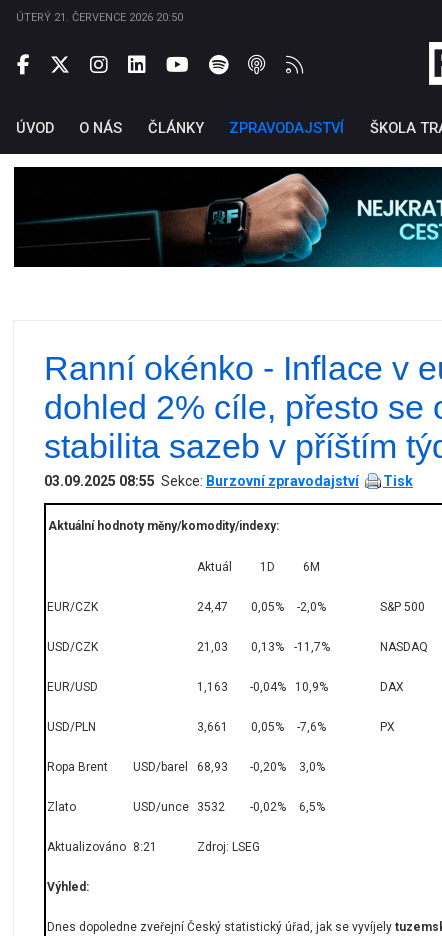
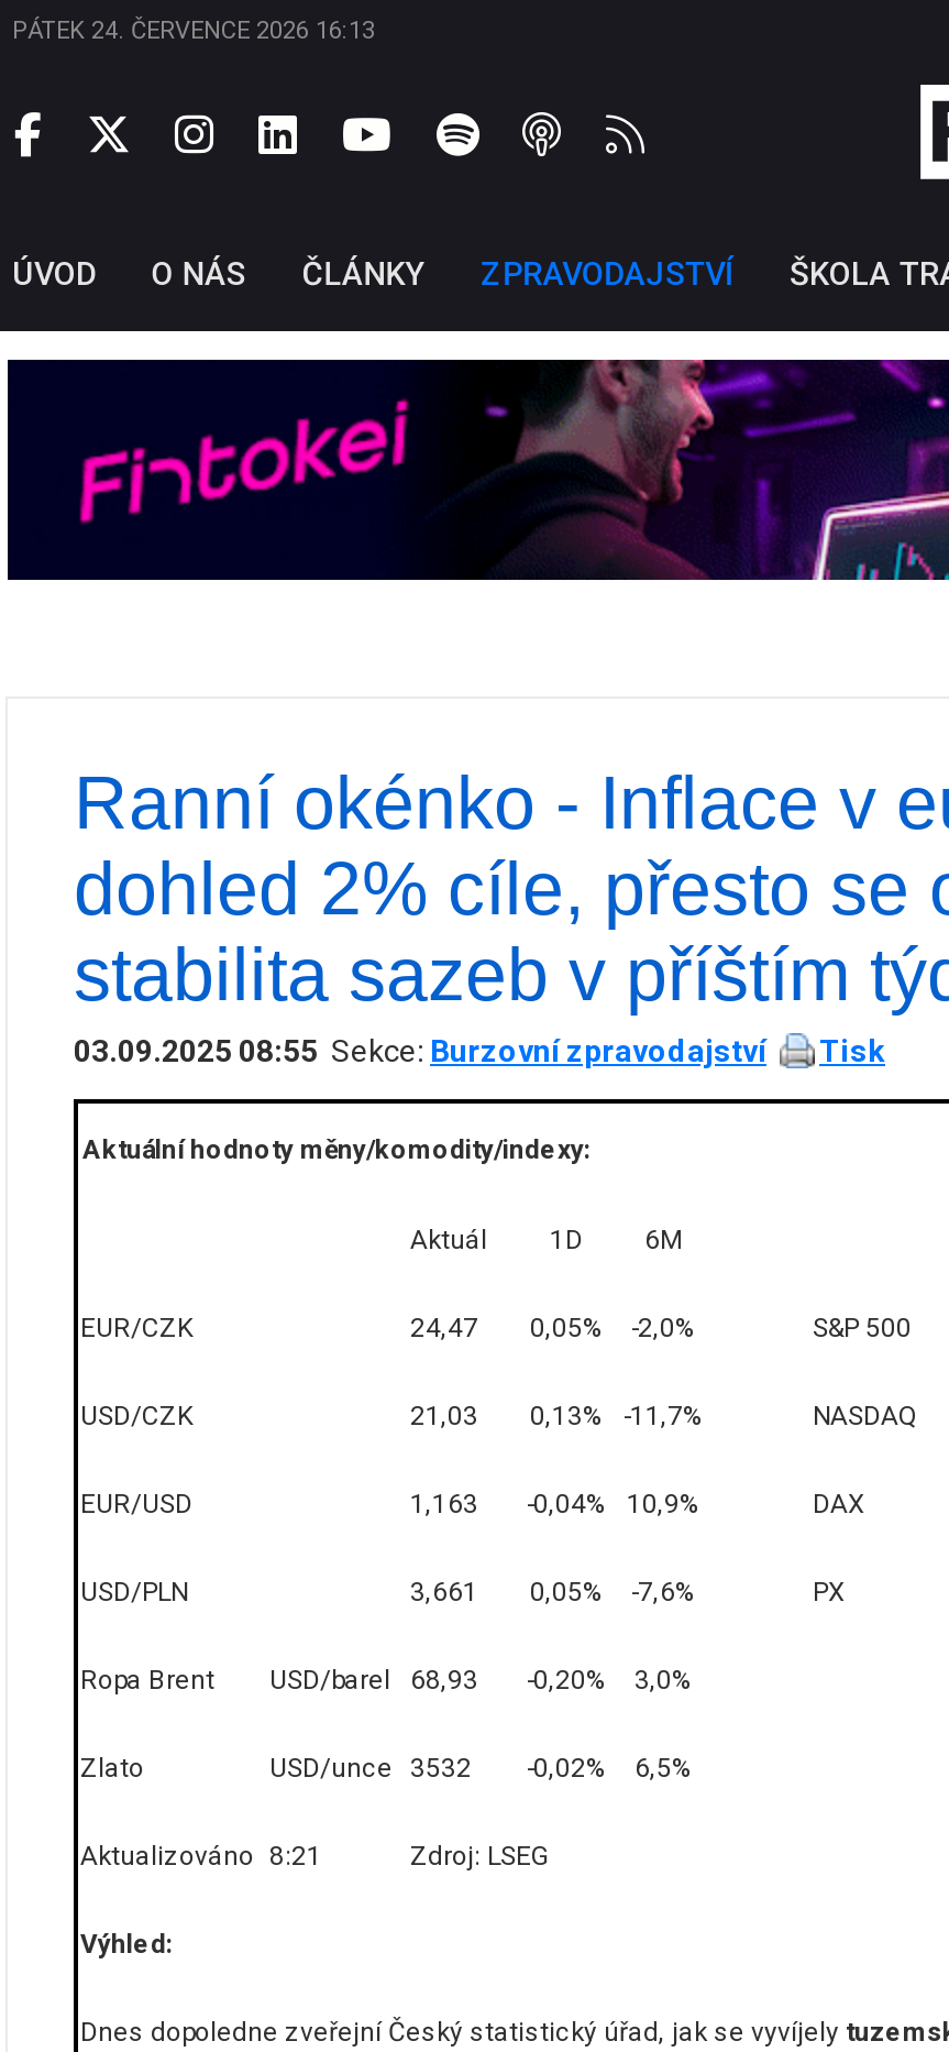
- ÚTERÝ 21. ČERVENCE 2026 20:50
+ PÁTEK 24. ČERVENCE 2026 16:13

- [image]
+ [image]
